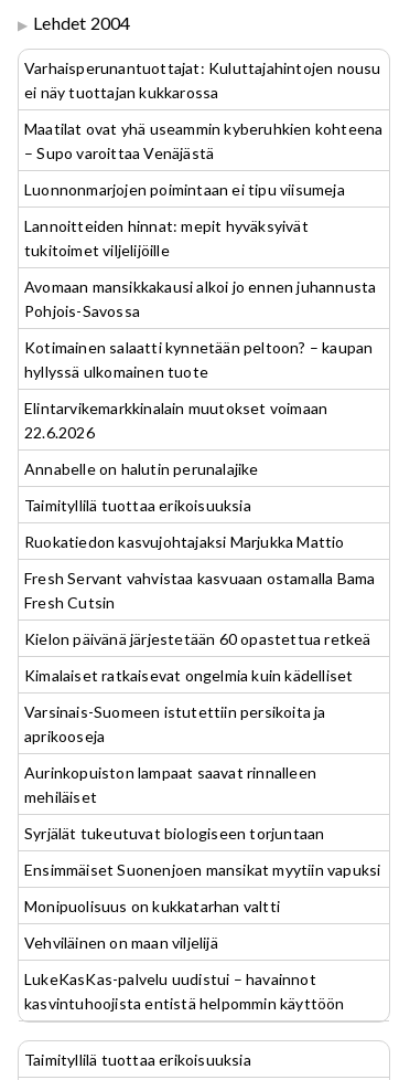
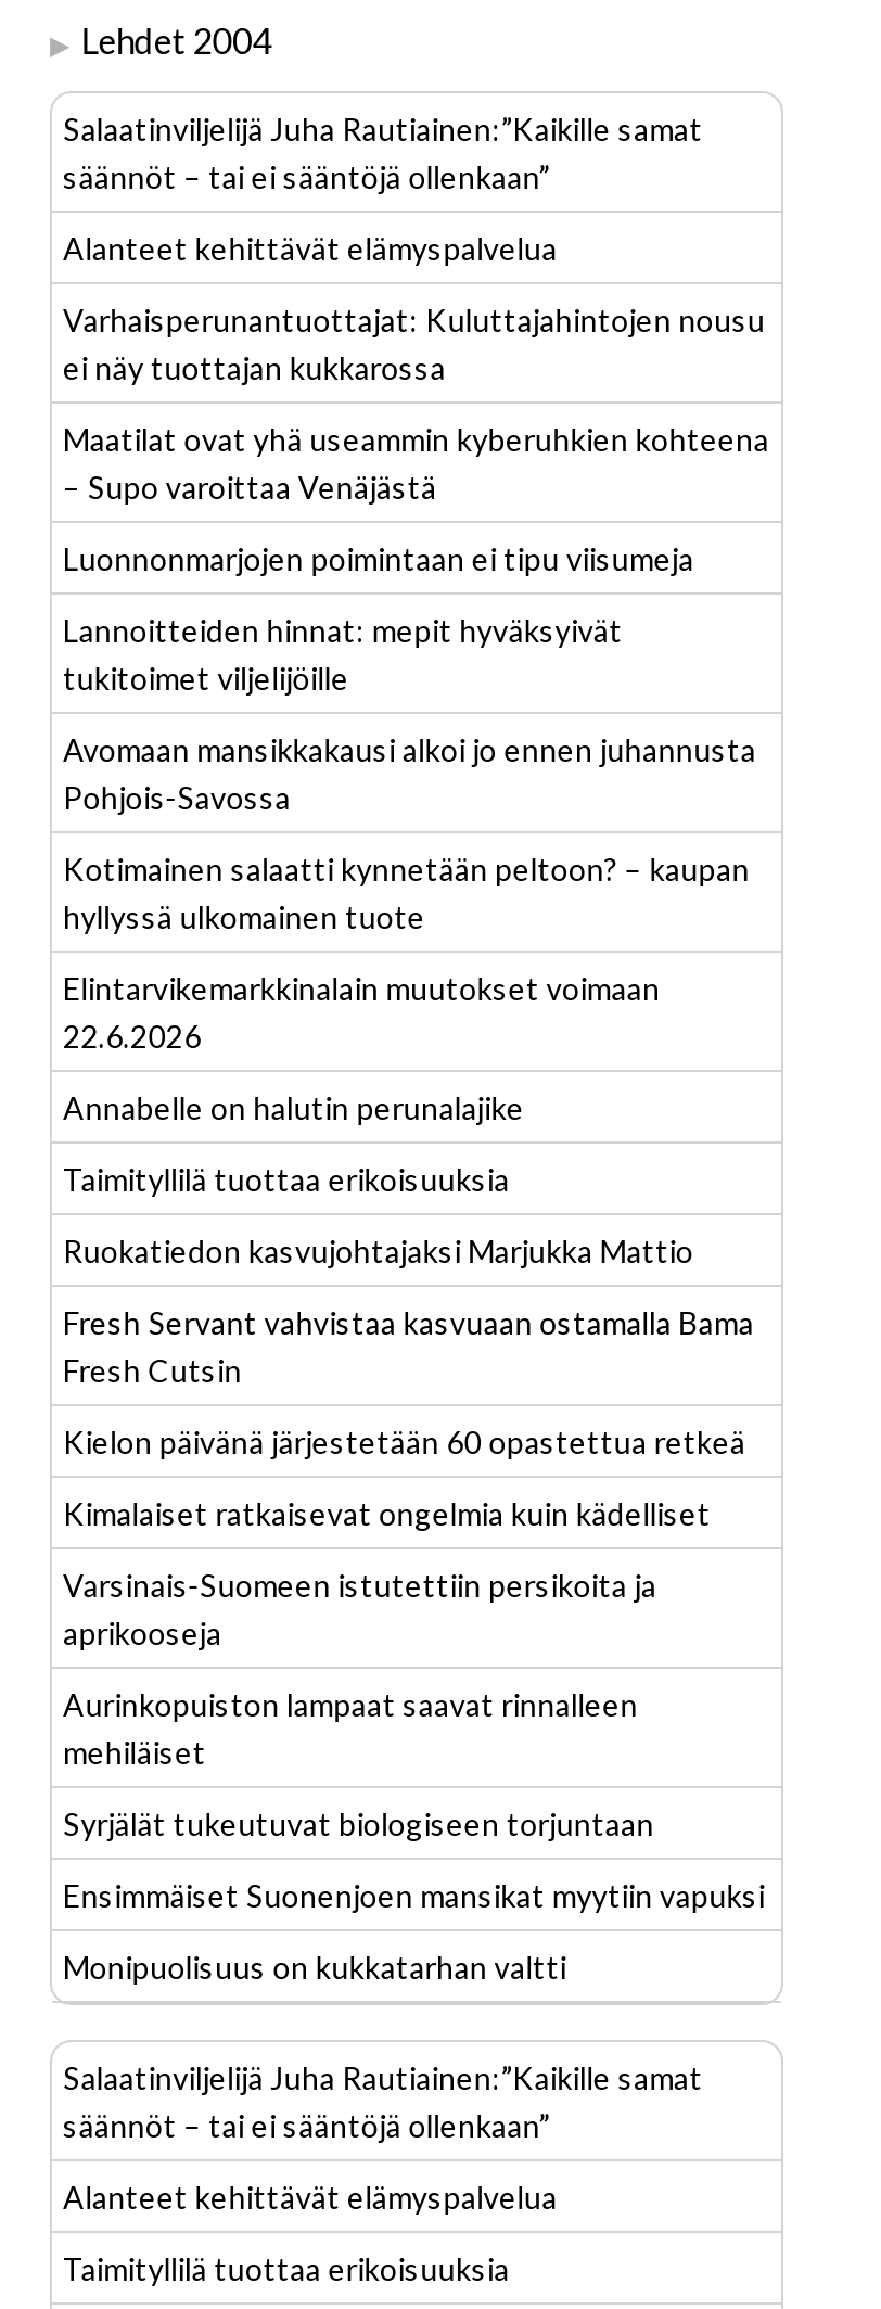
+ Salaatinviljelijä Juha Rautiainen:”Kaikille samat
+ säännöt – tai ei sääntöjä ollenkaan”
+ Alanteet kehittävät elämyspalvelua

- Vehviläinen on maan viljelijä
+ Salaatinviljelijä Juha Rautiainen:”Kaikille samat
+ säännöt – tai ei sääntöjä ollenkaan”

- LukeKasKas-palvelu uudistui – havainnot
- kasvintuhoojista entistä helpommin käyttöön
+ Alanteet kehittävät elämyspalvelua
